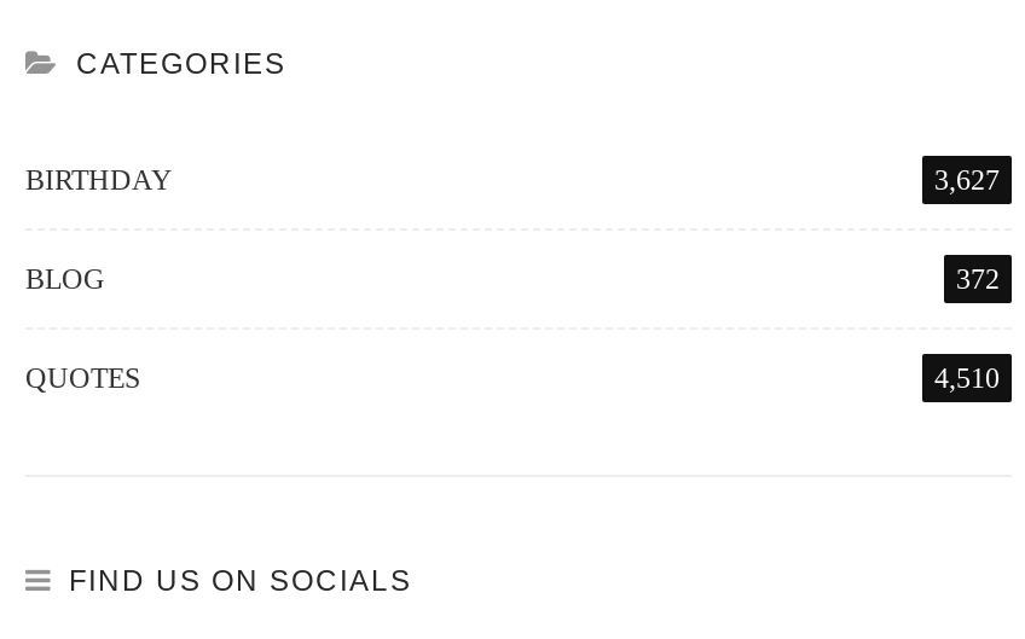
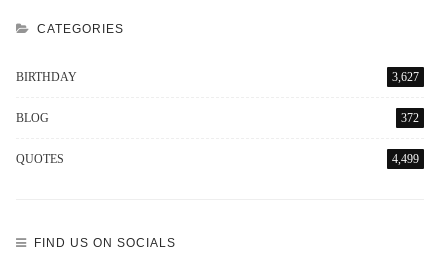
- 4,510
+ 4,499
